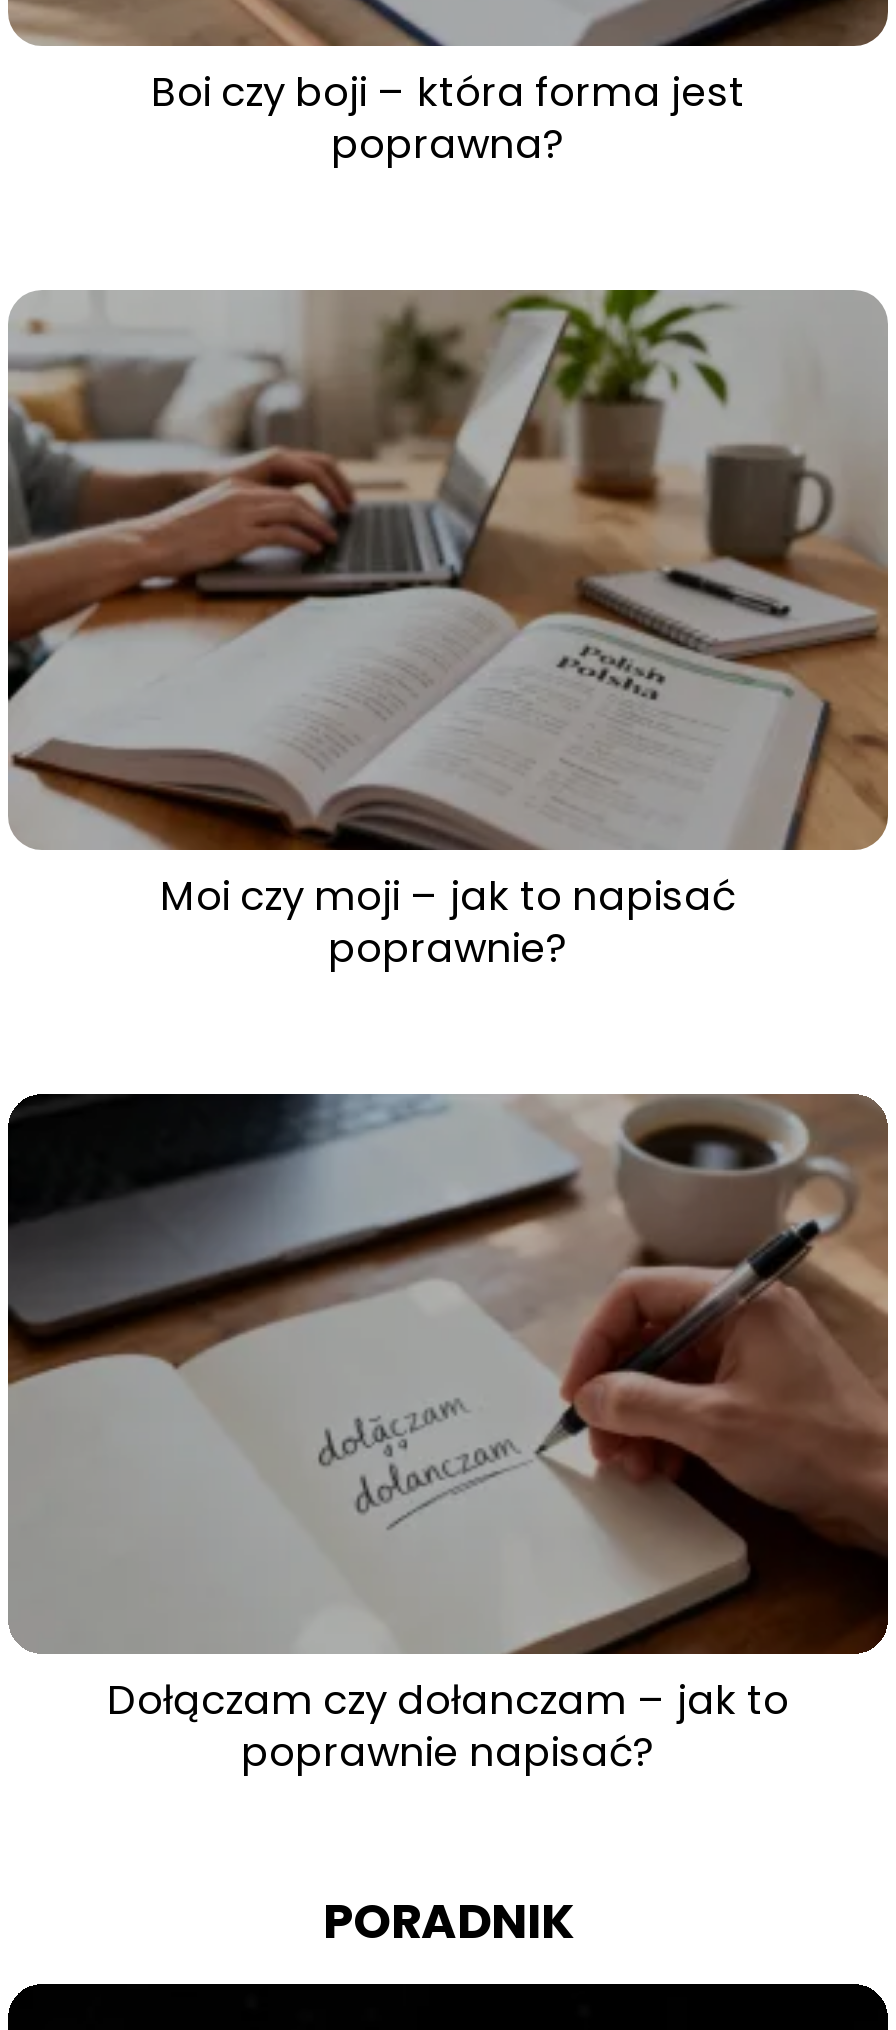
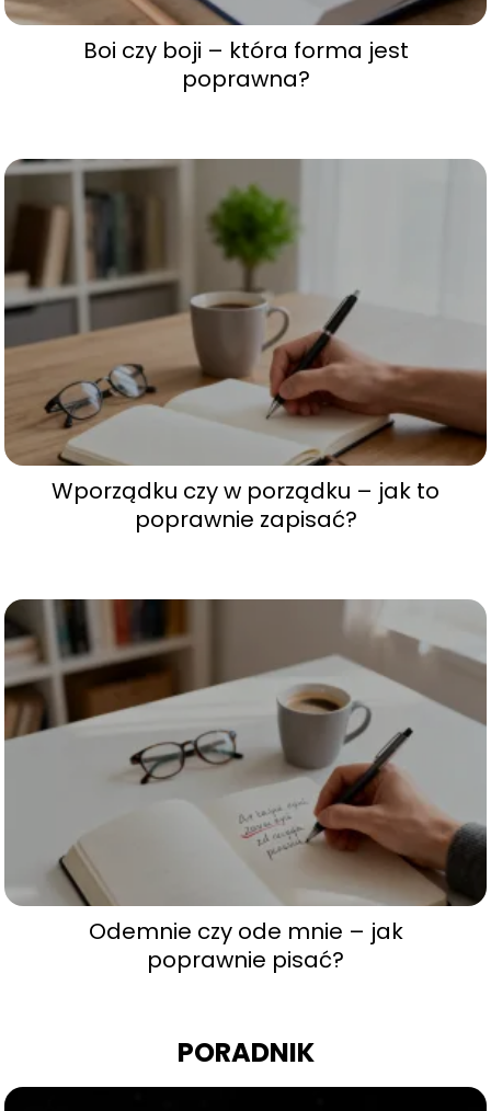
- [image]
- Moi czy moji – jak to napisać
- poprawnie?
+ [image]
+ Wporządku czy w porządku – jak to
+ poprawnie zapisać?

- [image]
- Dołączam czy dołanczam – jak to
- poprawnie napisać?
+ [image]
+ Odemnie czy ode mnie – jak
+ poprawnie pisać?
